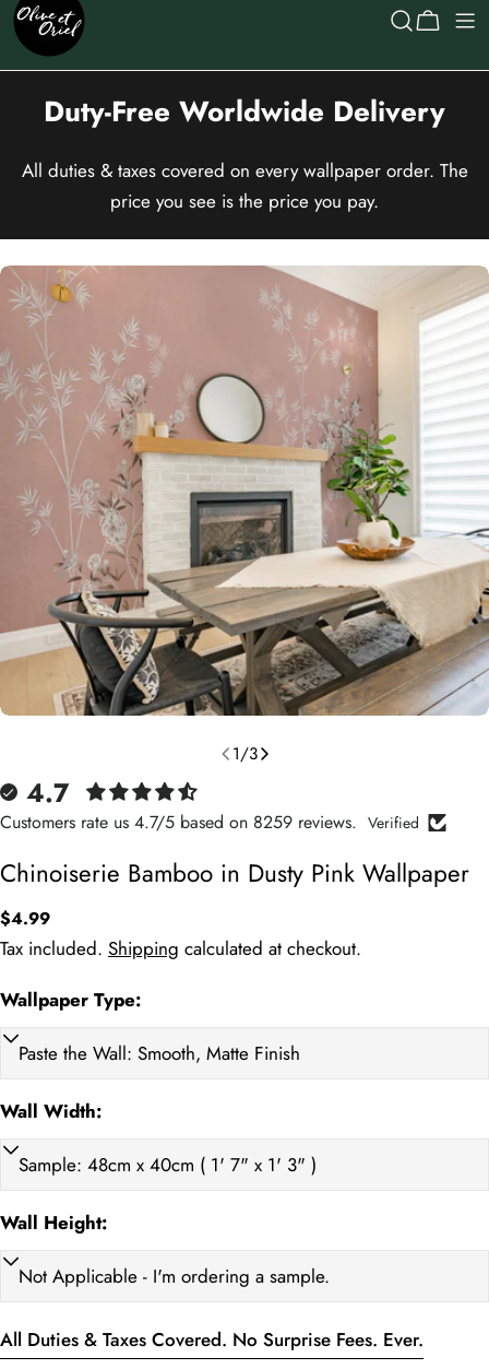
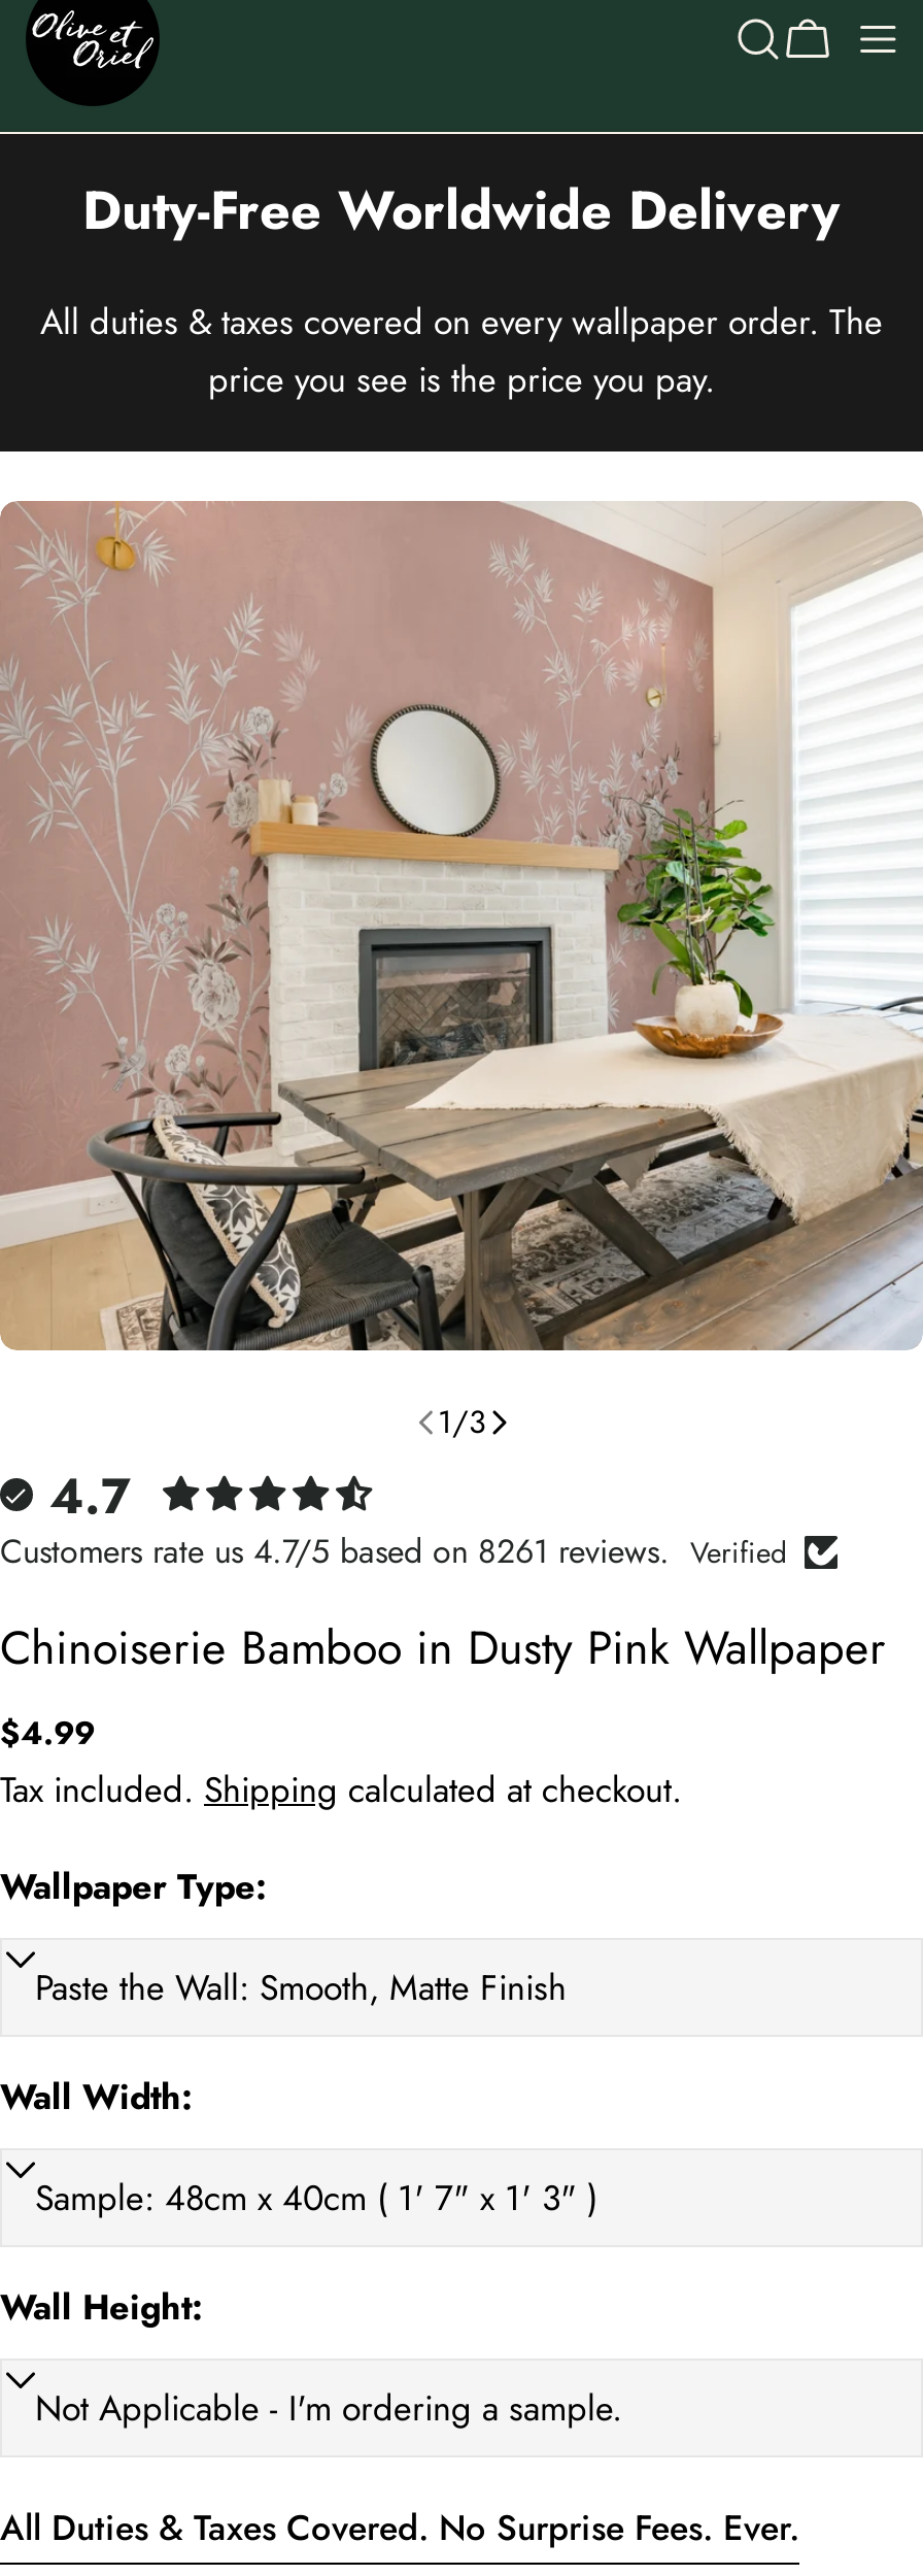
- Customers rate us 4.7/5 based on 8259 reviews. Verified
+ Customers rate us 4.7/5 based on 8261 reviews. Verified
